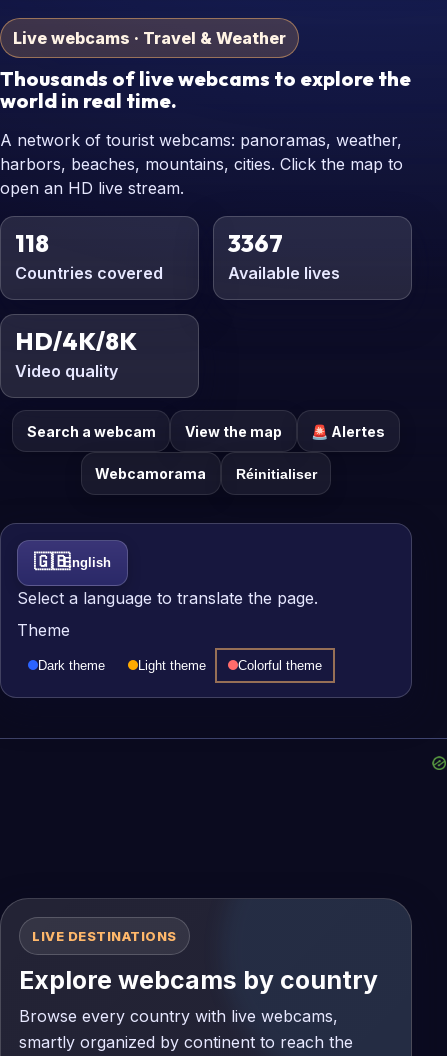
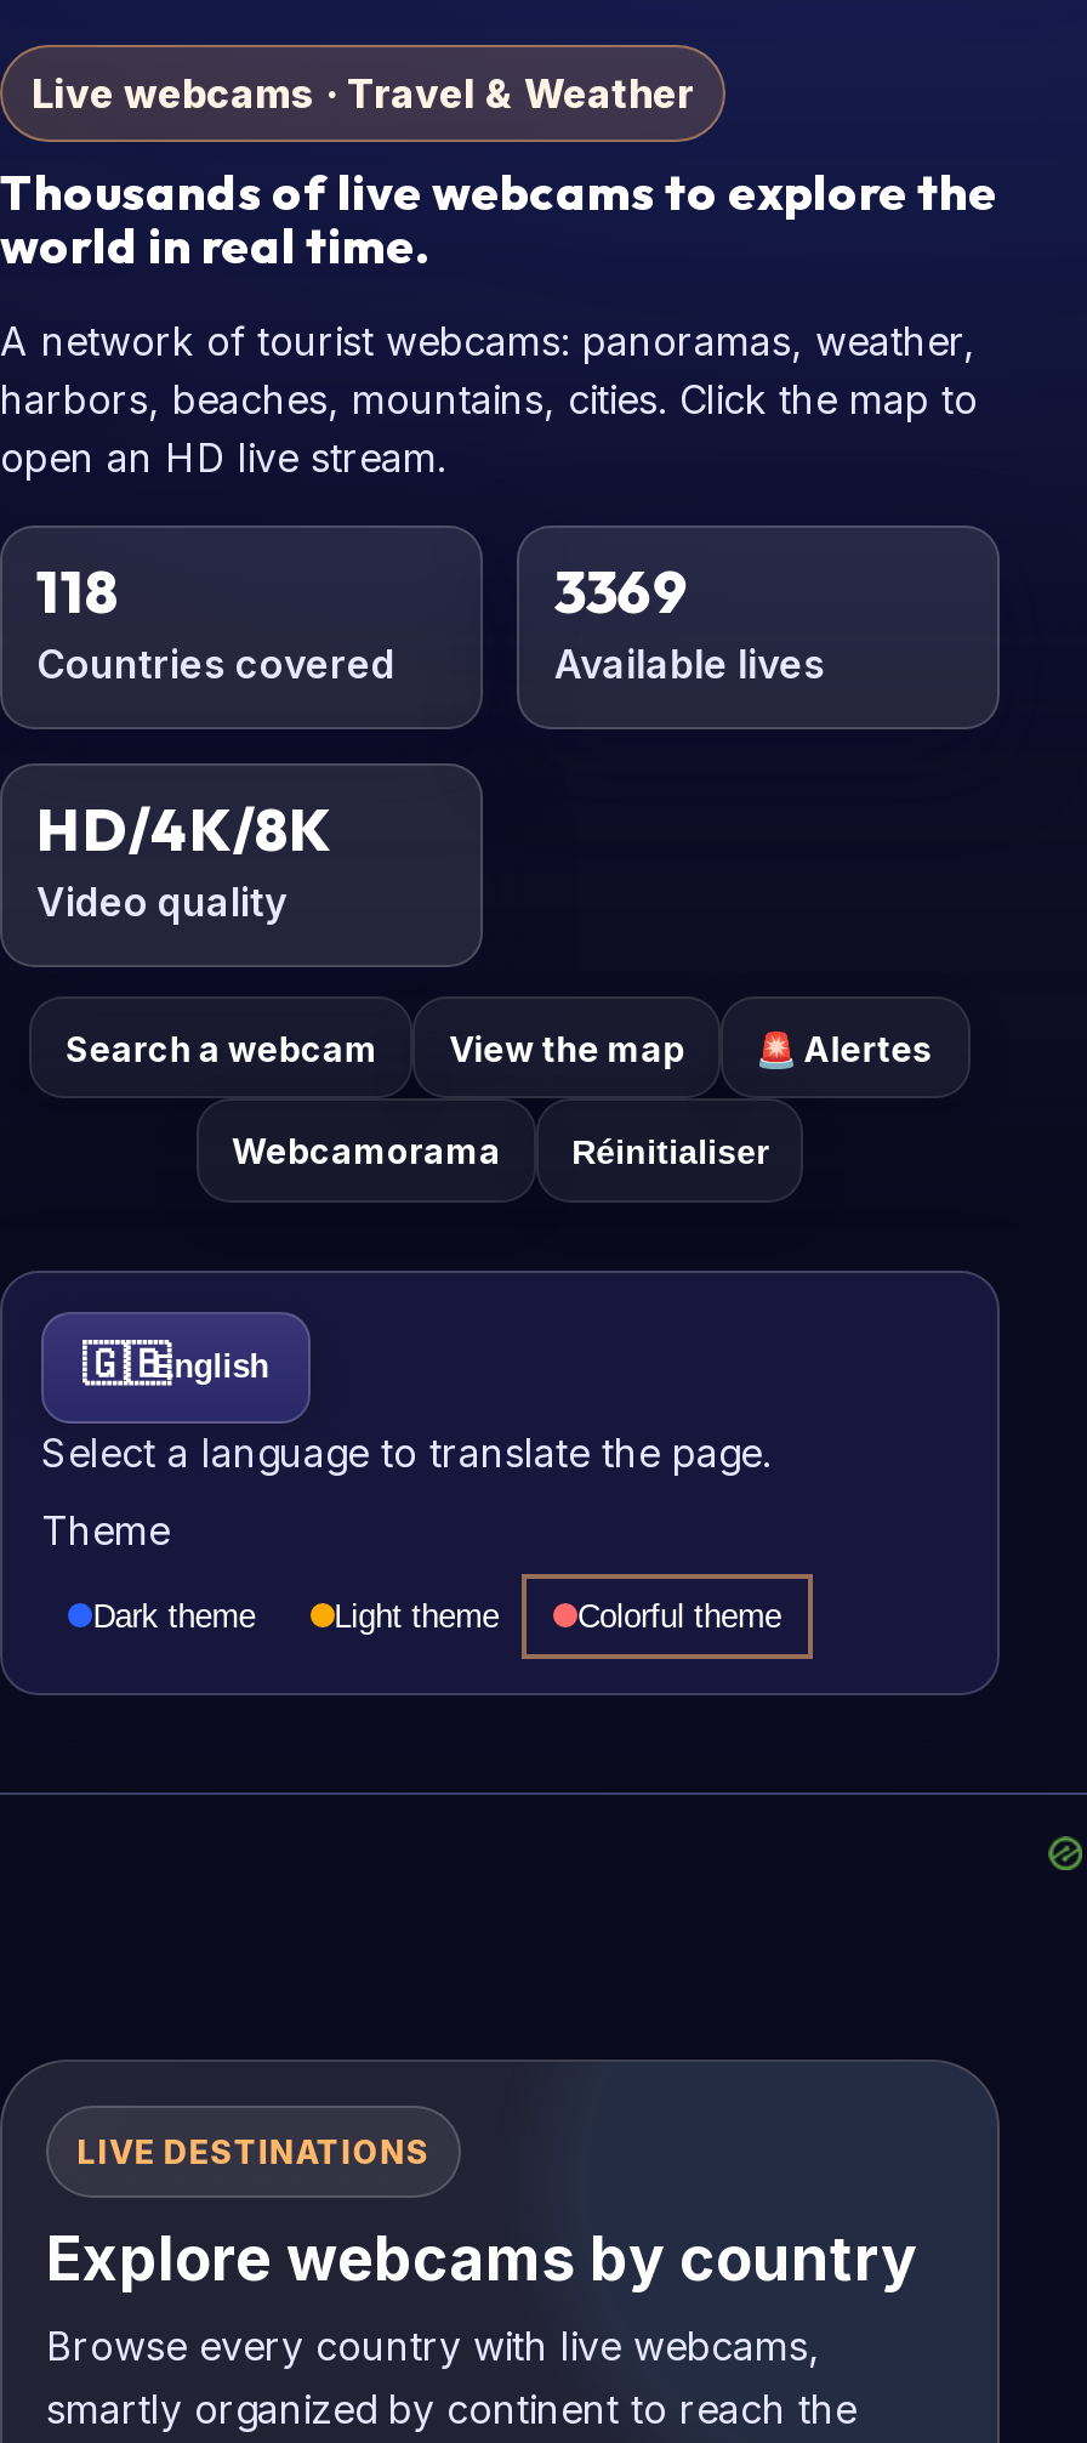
- 3367
+ 3369
